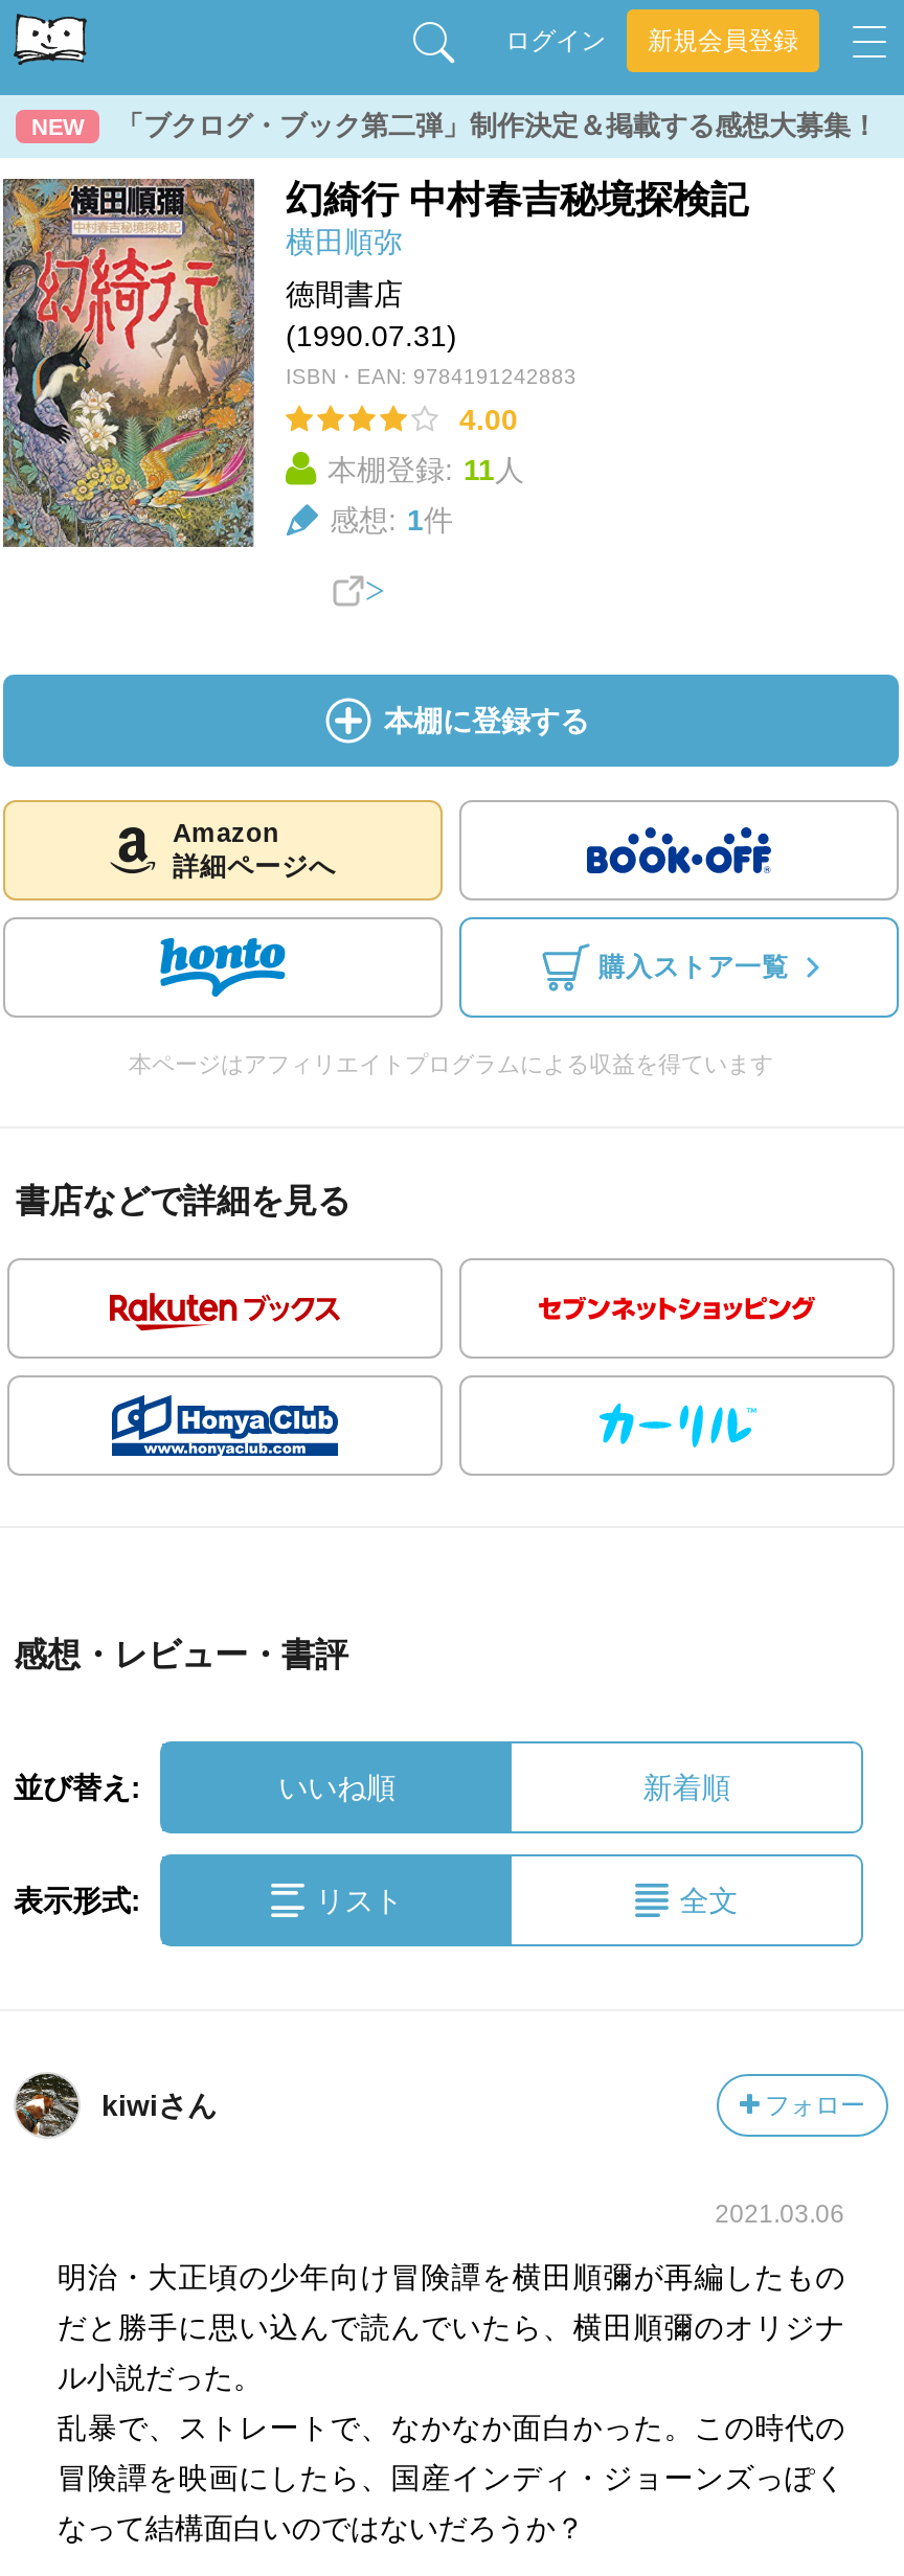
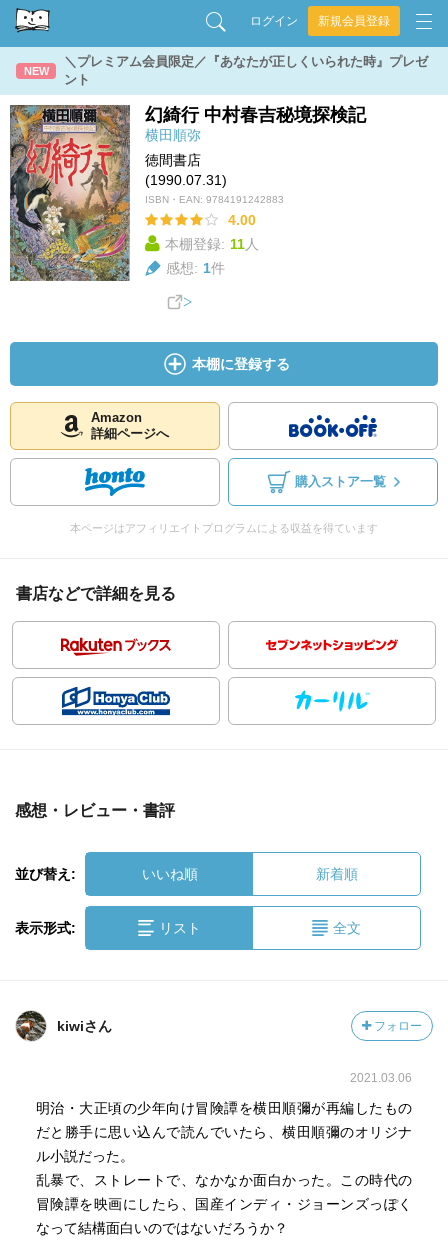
- 「ブクログ・ブック第二弾」制作決定＆掲載する感想大募集！
+ ＼プレミアム会員限定／『あなたが正しくいられた時』プレゼ
+ ント
